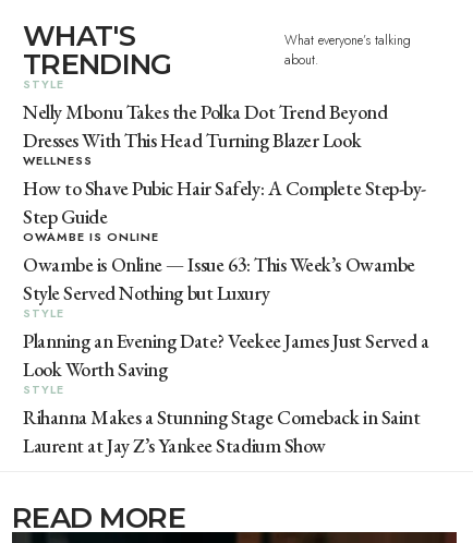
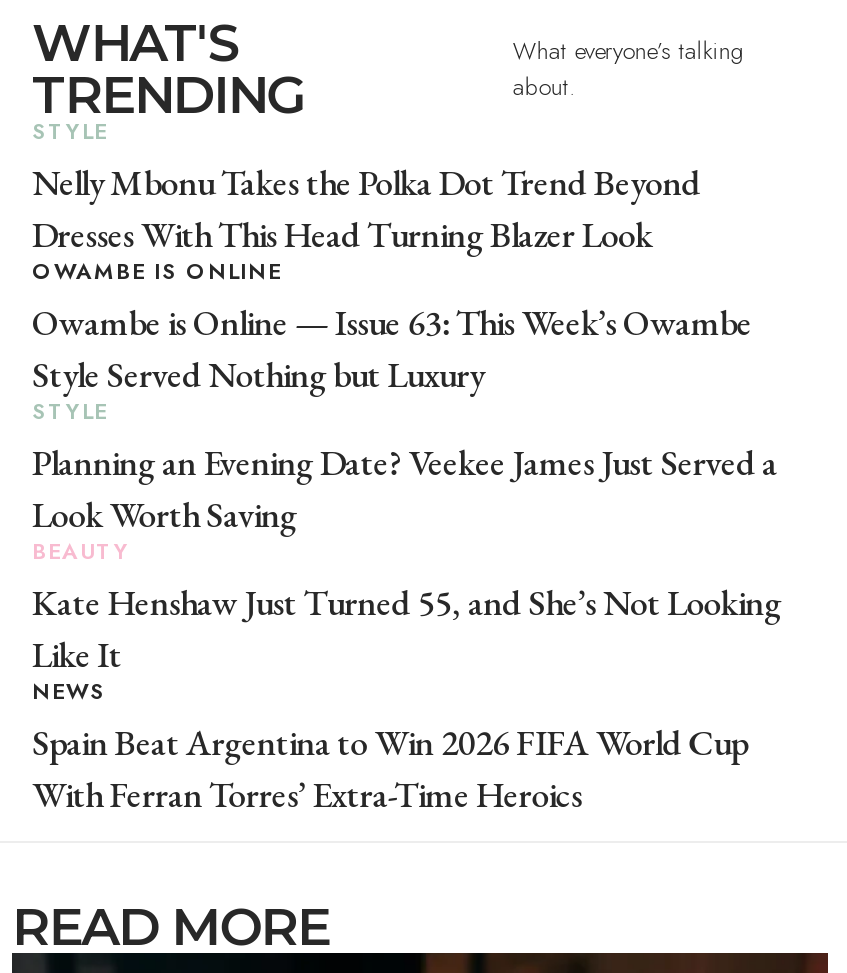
- WELLNESS
- How to Shave Pubic Hair Safely: A Complete Step-by-
- Step Guide

moved up: OWAMBE IS ONLINE | Owambe is Online — Issue 63: This Week’s Owambe | Style Served Nothing but Luxury | STYLE | Planning an Evening Date? Veekee James Just Served a | Look Worth Saving

- STYLE
- Rihanna Makes a Stunning Stage Comeback in Saint
- Laurent at Jay Z’s Yankee Stadium Show
+ BEAUTY
+ Kate Henshaw Just Turned 55, and She’s Not Looking
+ Like It
+ NEWS
+ Spain Beat Argentina to Win 2026 FIFA World Cup
+ With Ferran Torres’ Extra-Time Heroics
